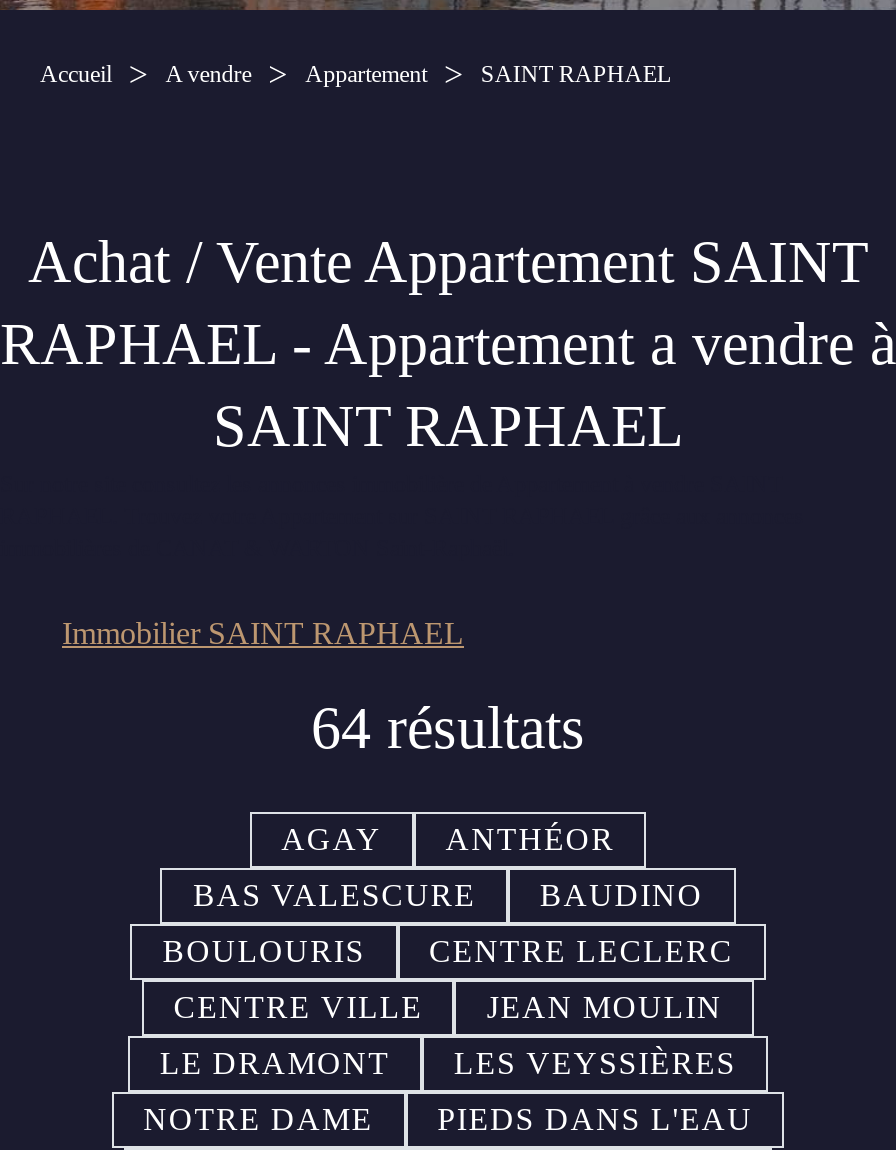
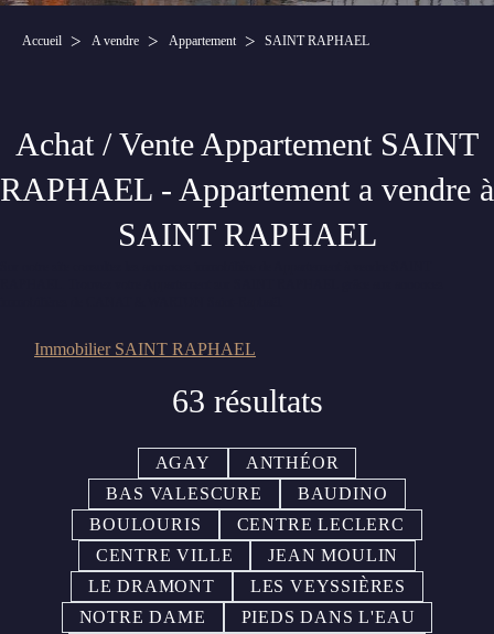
- 64 résultats
+ 63 résultats
